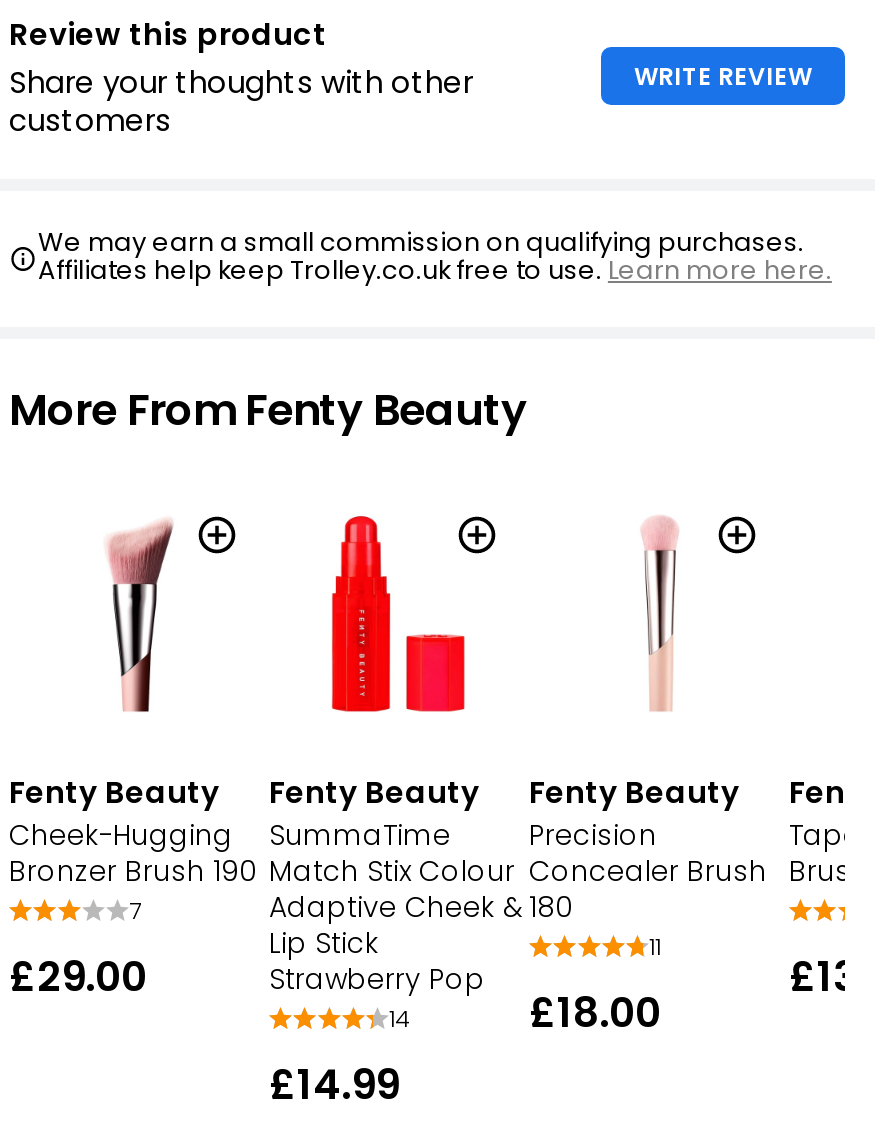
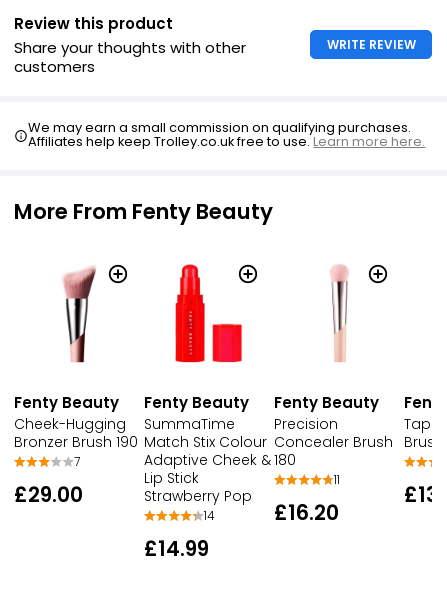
- £18.00
+ £16.20
